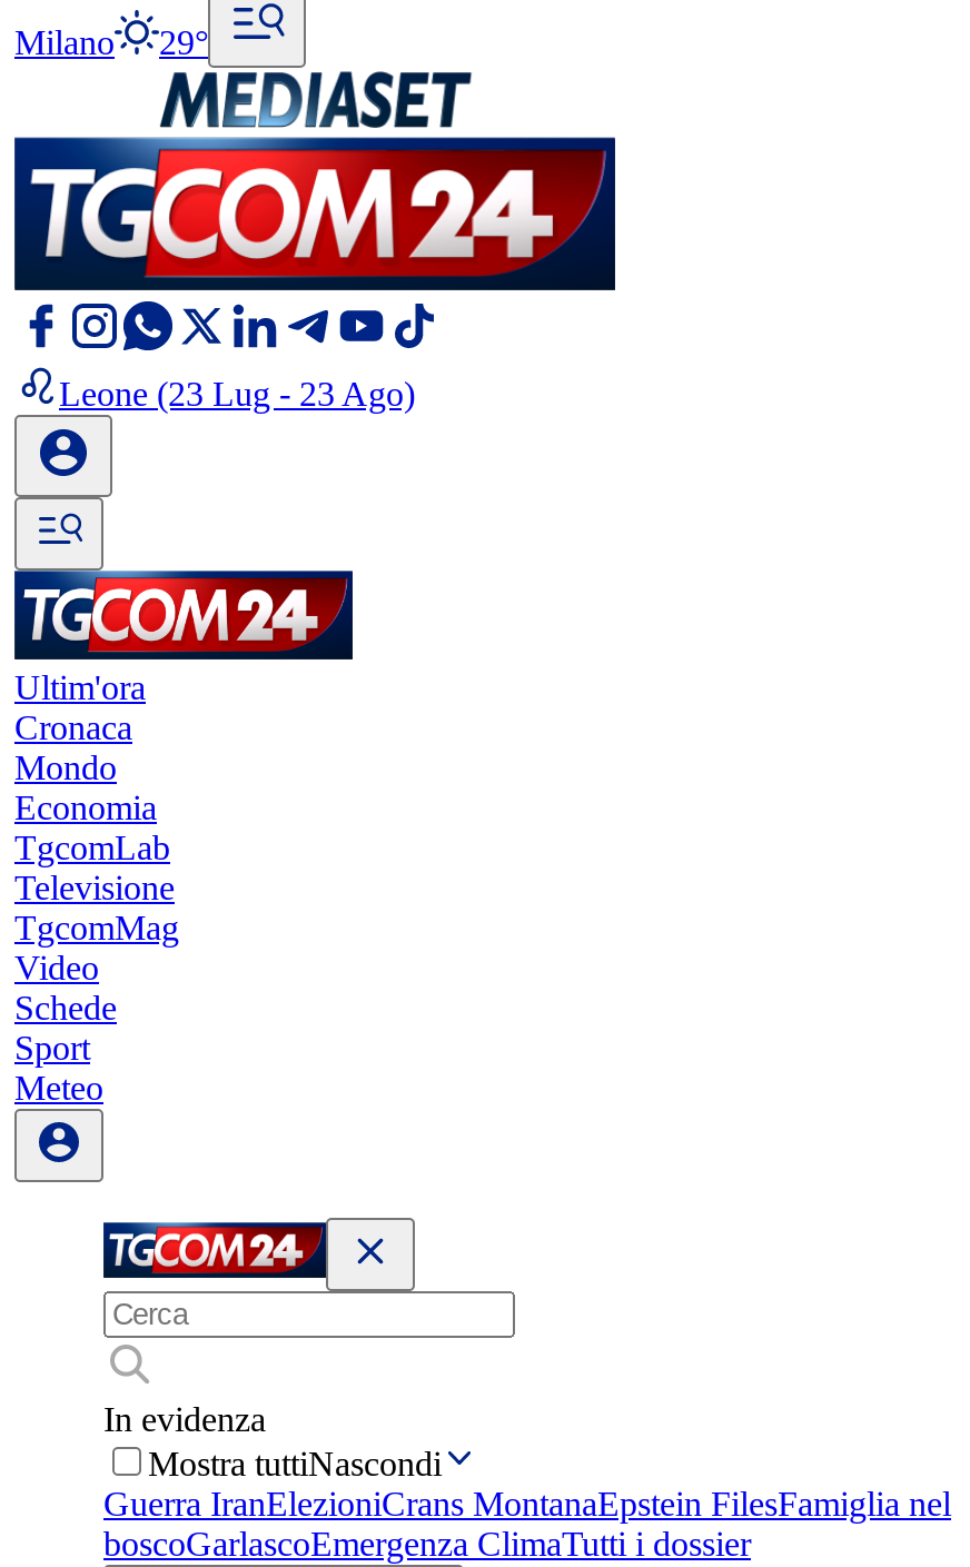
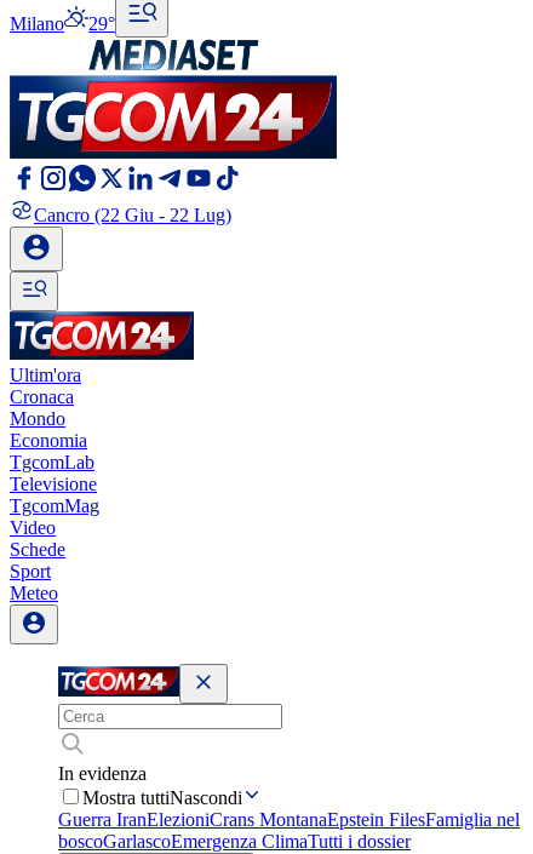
- Leone (23 Lug - 23 Ago)
+ Cancro (22 Giu - 22 Lug)
